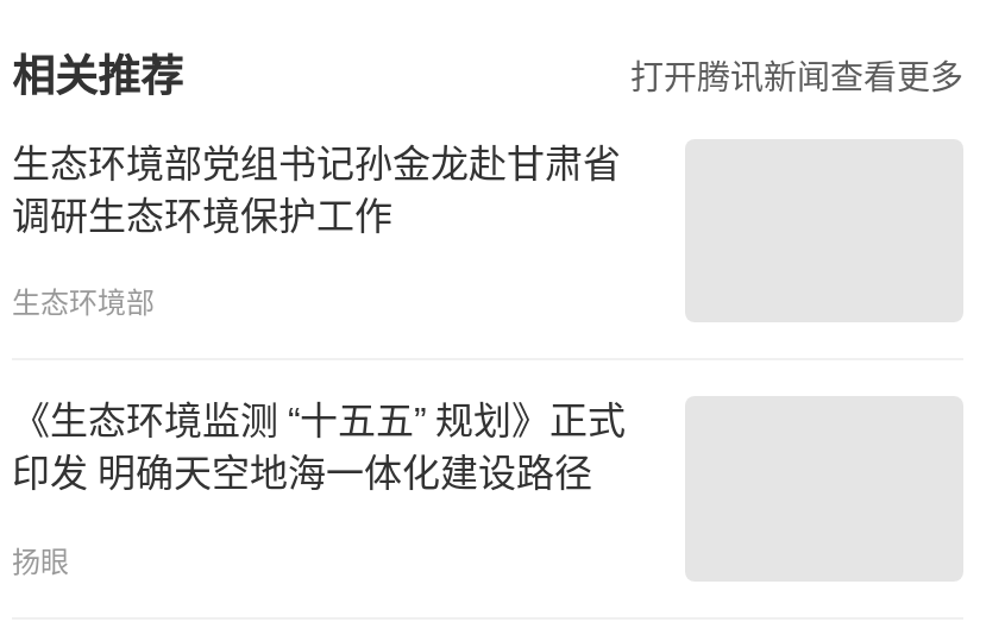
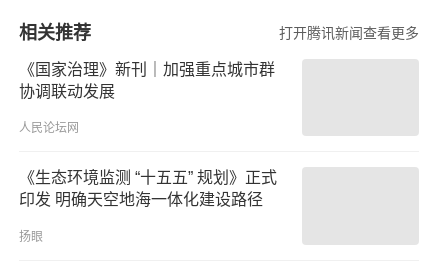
- 生态环境部党组书记孙金龙赴甘肃省
- 调研生态环境保护工作
+ 《国家治理》新刊｜加强重点城市群
+ 协调联动发展

- 生态环境部
+ 人民论坛网
